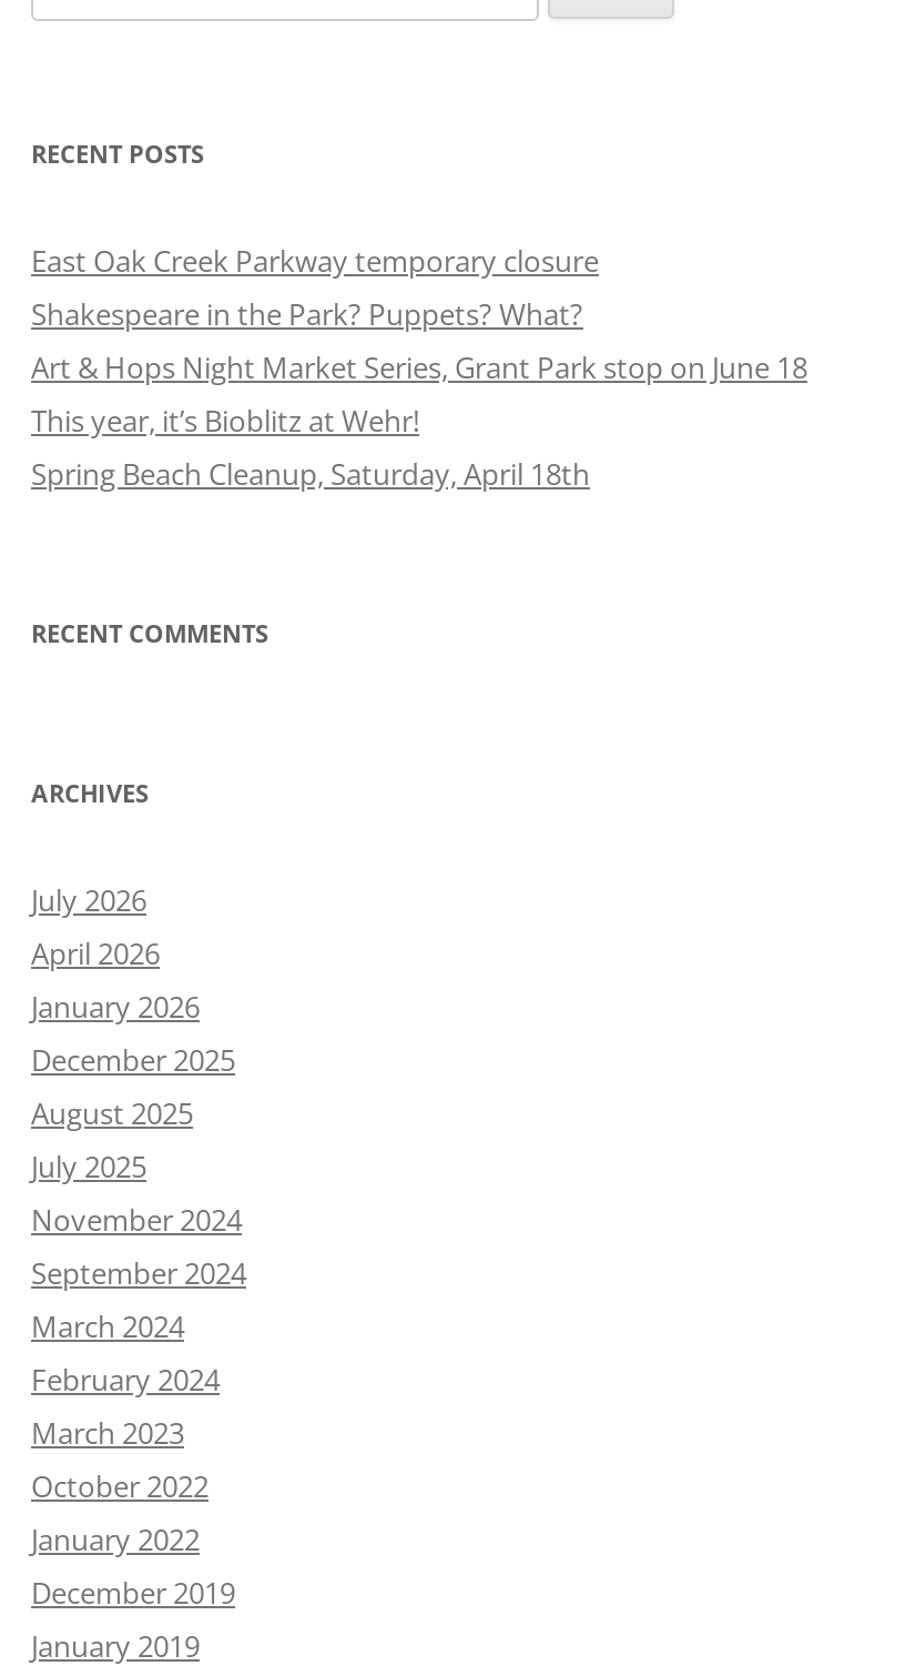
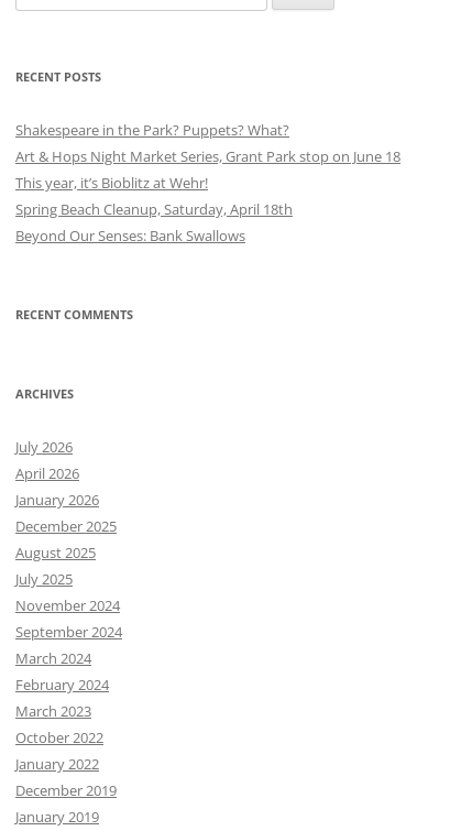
- East Oak Creek Parkway temporary closure

moved up: Shakespeare in the Park? Puppets? What? | Art & Hops Night Market Series, Grant Park stop on June 18 | This year, it’s Bioblitz at Wehr! | Spring Beach Cleanup, Saturday, April 18th

+ Beyond Our Senses: Bank Swallows
